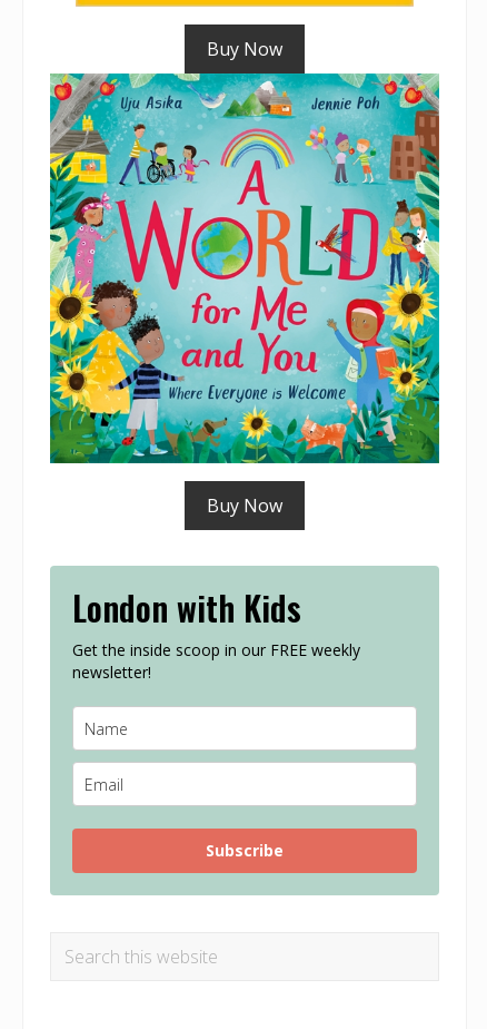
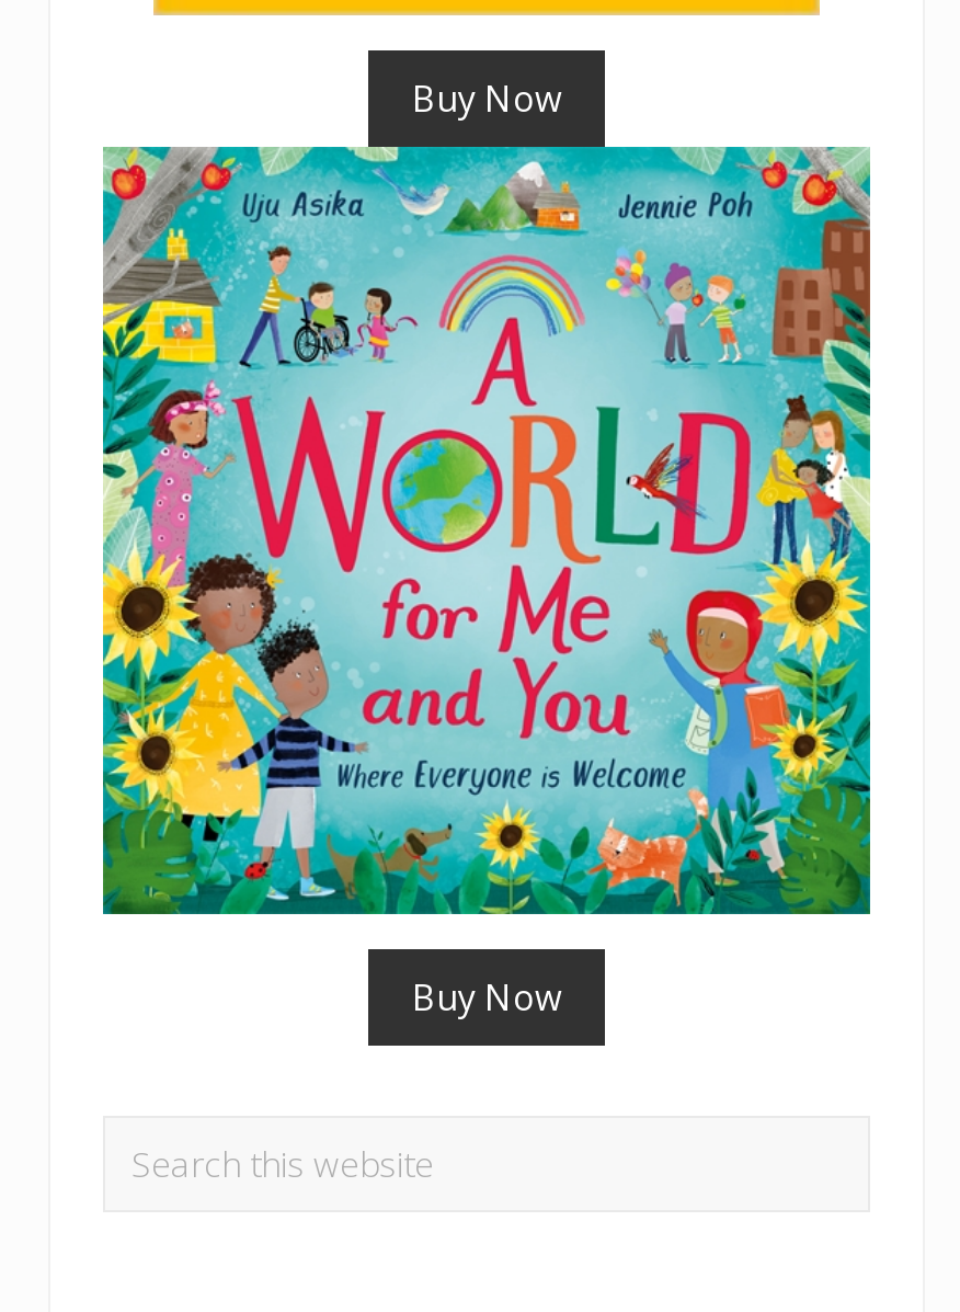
- [image]
- London with Kids
- Get the inside scoop in our FREE weekly
- newsletter!

- Subscribe
